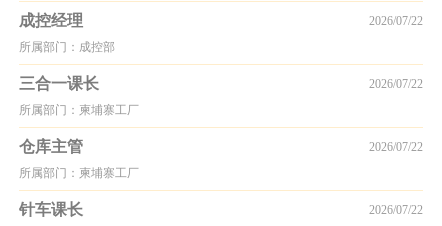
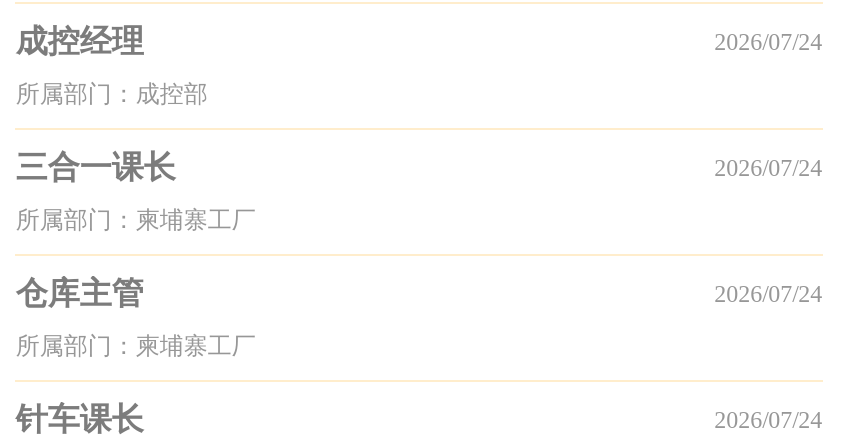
- 2026/07/22
+ 2026/07/24

- 2026/07/22
+ 2026/07/24

- 2026/07/22
+ 2026/07/24

- 2026/07/22
+ 2026/07/24
